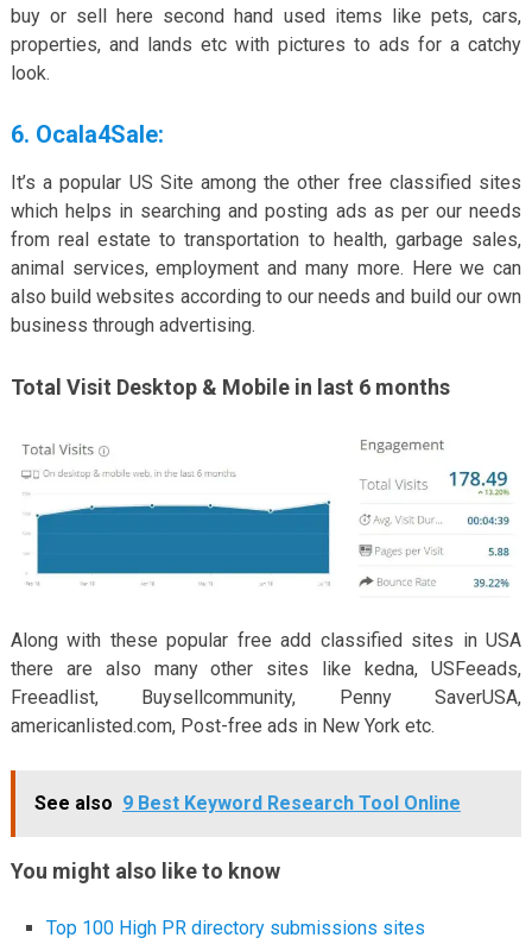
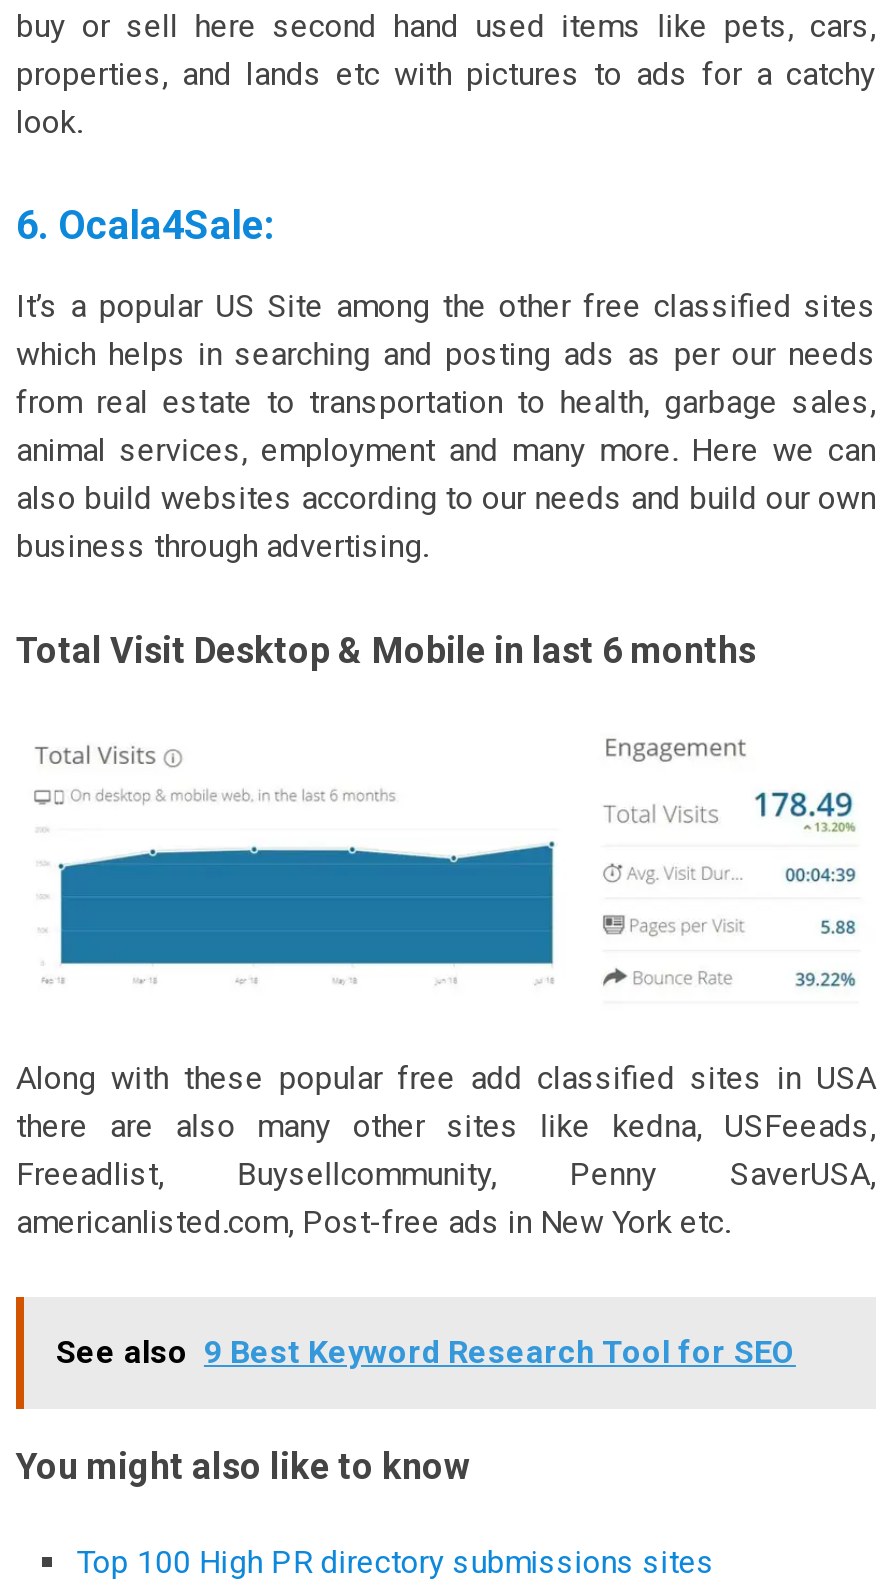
- See also 9 Best Keyword Research Tool Online
+ See also 9 Best Keyword Research Tool for SEO
